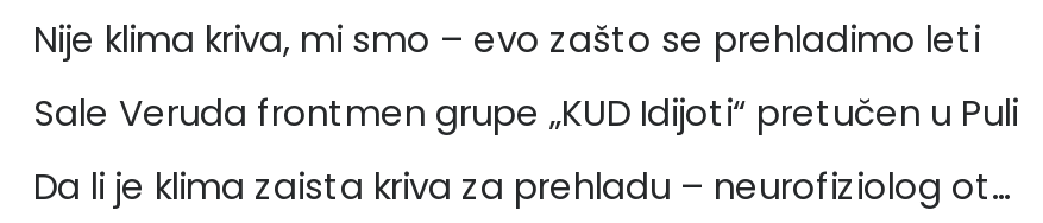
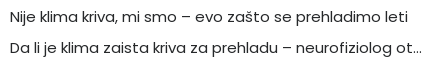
- Sale Veruda frontmen grupe „KUD Idijoti“ pretučen u Puli
